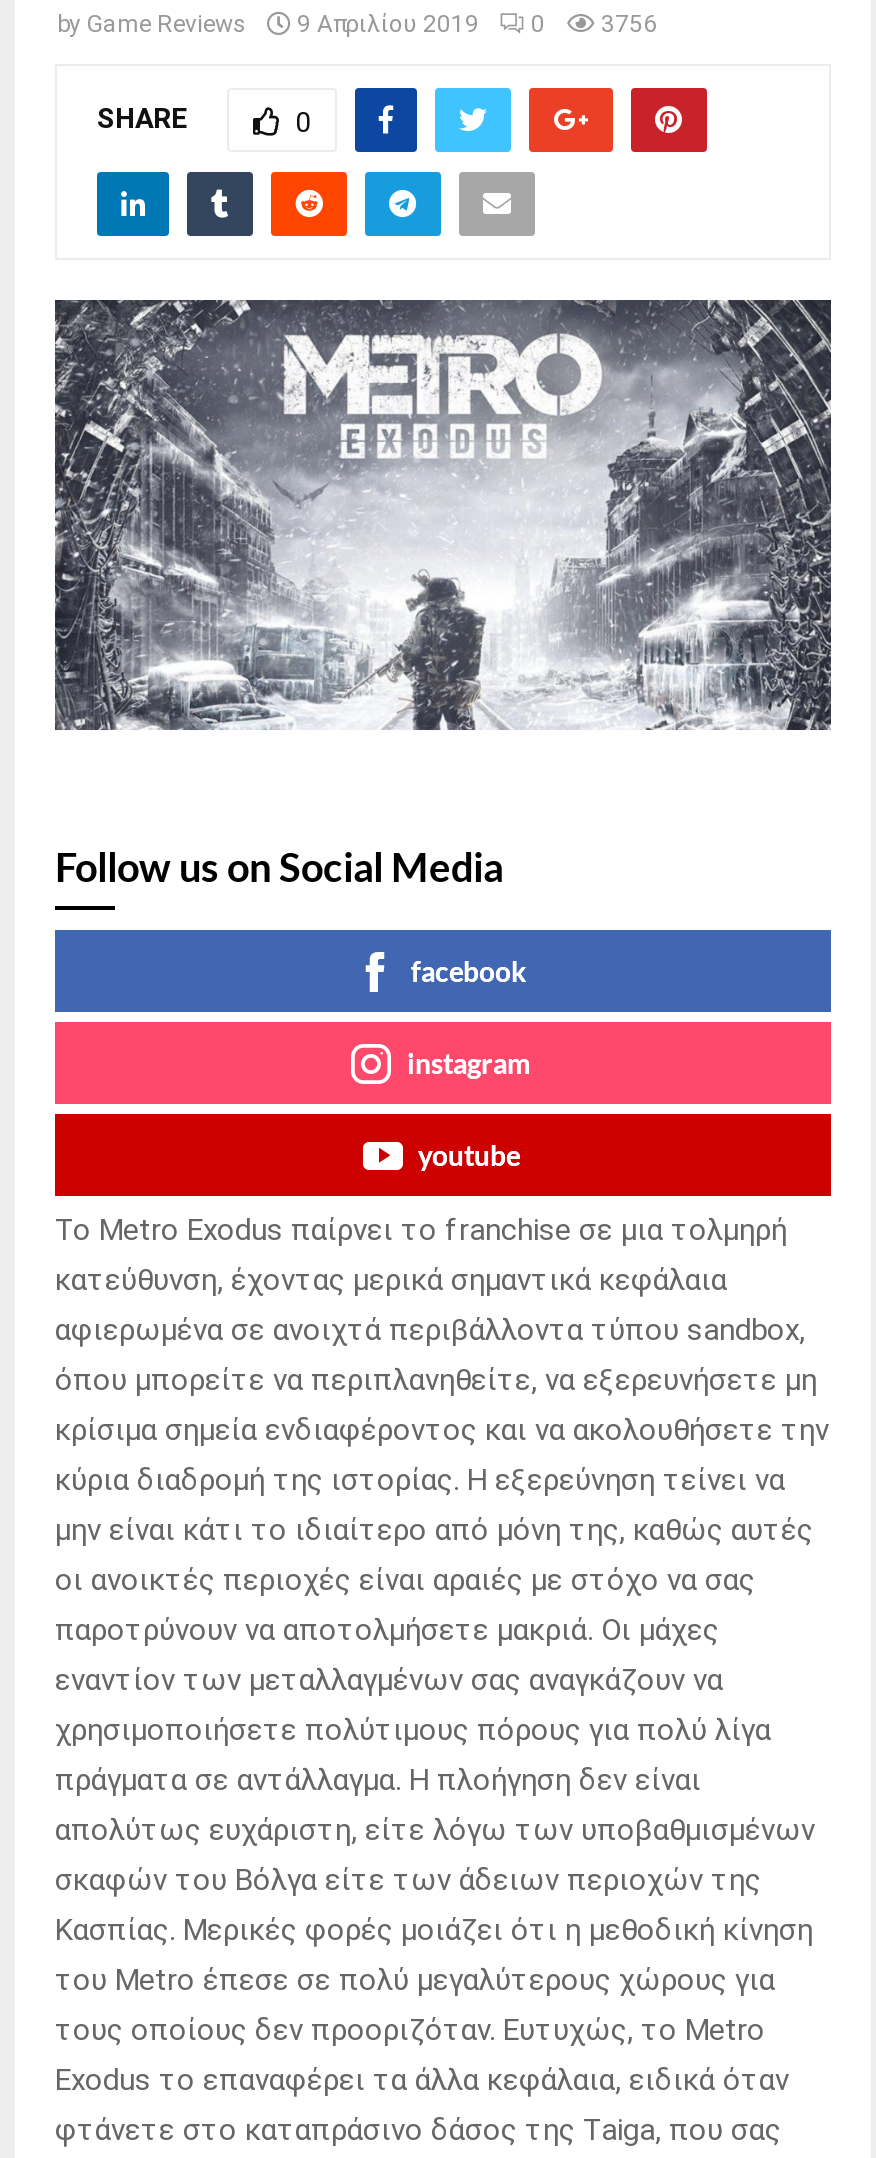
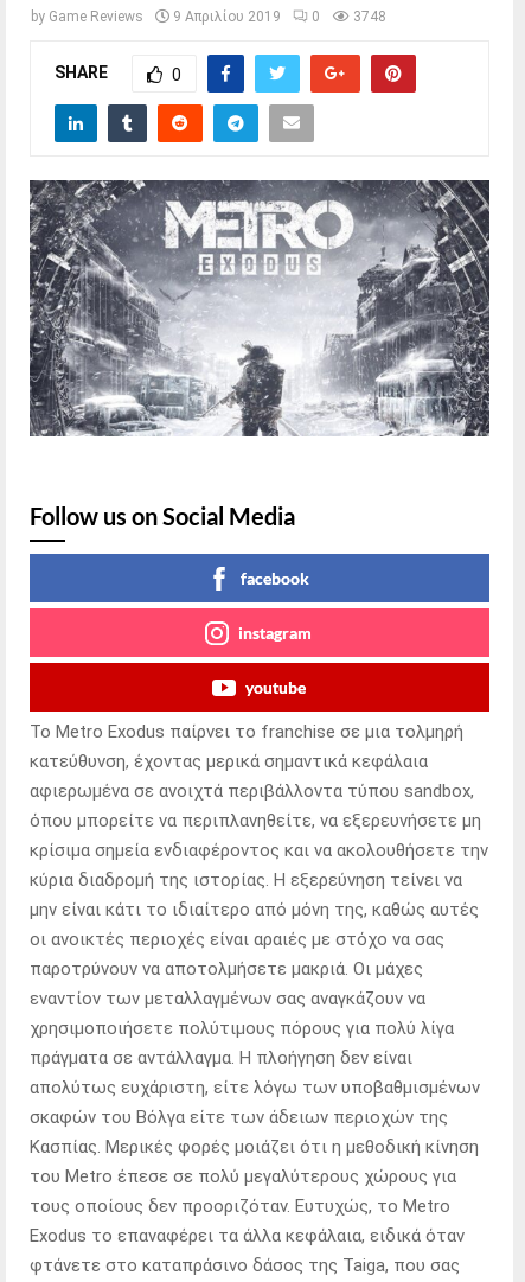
- by Game Reviews 9 Απριλίου 2019 0 3756
+ by Game Reviews 9 Απριλίου 2019 0 3748
